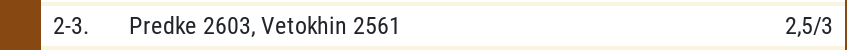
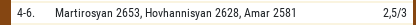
- 2-3.
- Predke 2603, Vetokhin 2561
+ 4-6.
+ Martirosyan 2653, Hovhannisyan 2628, Amar 2581
